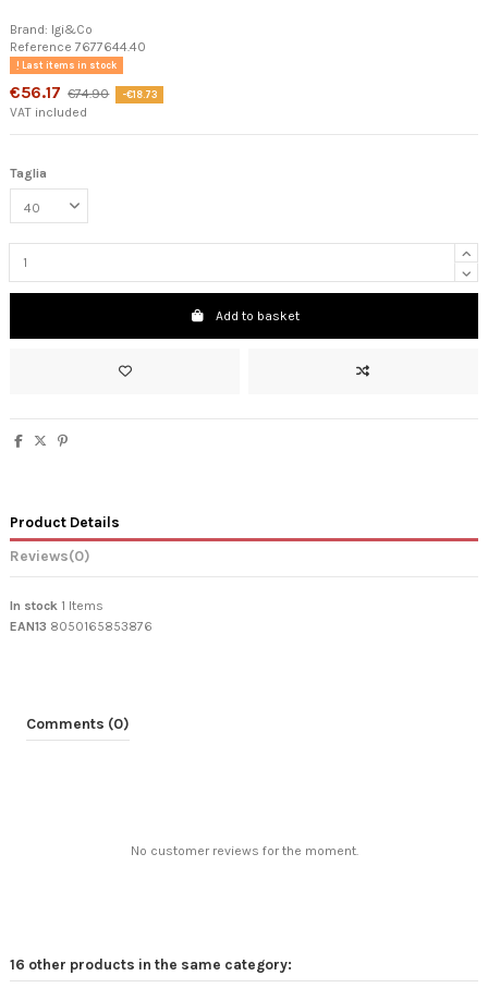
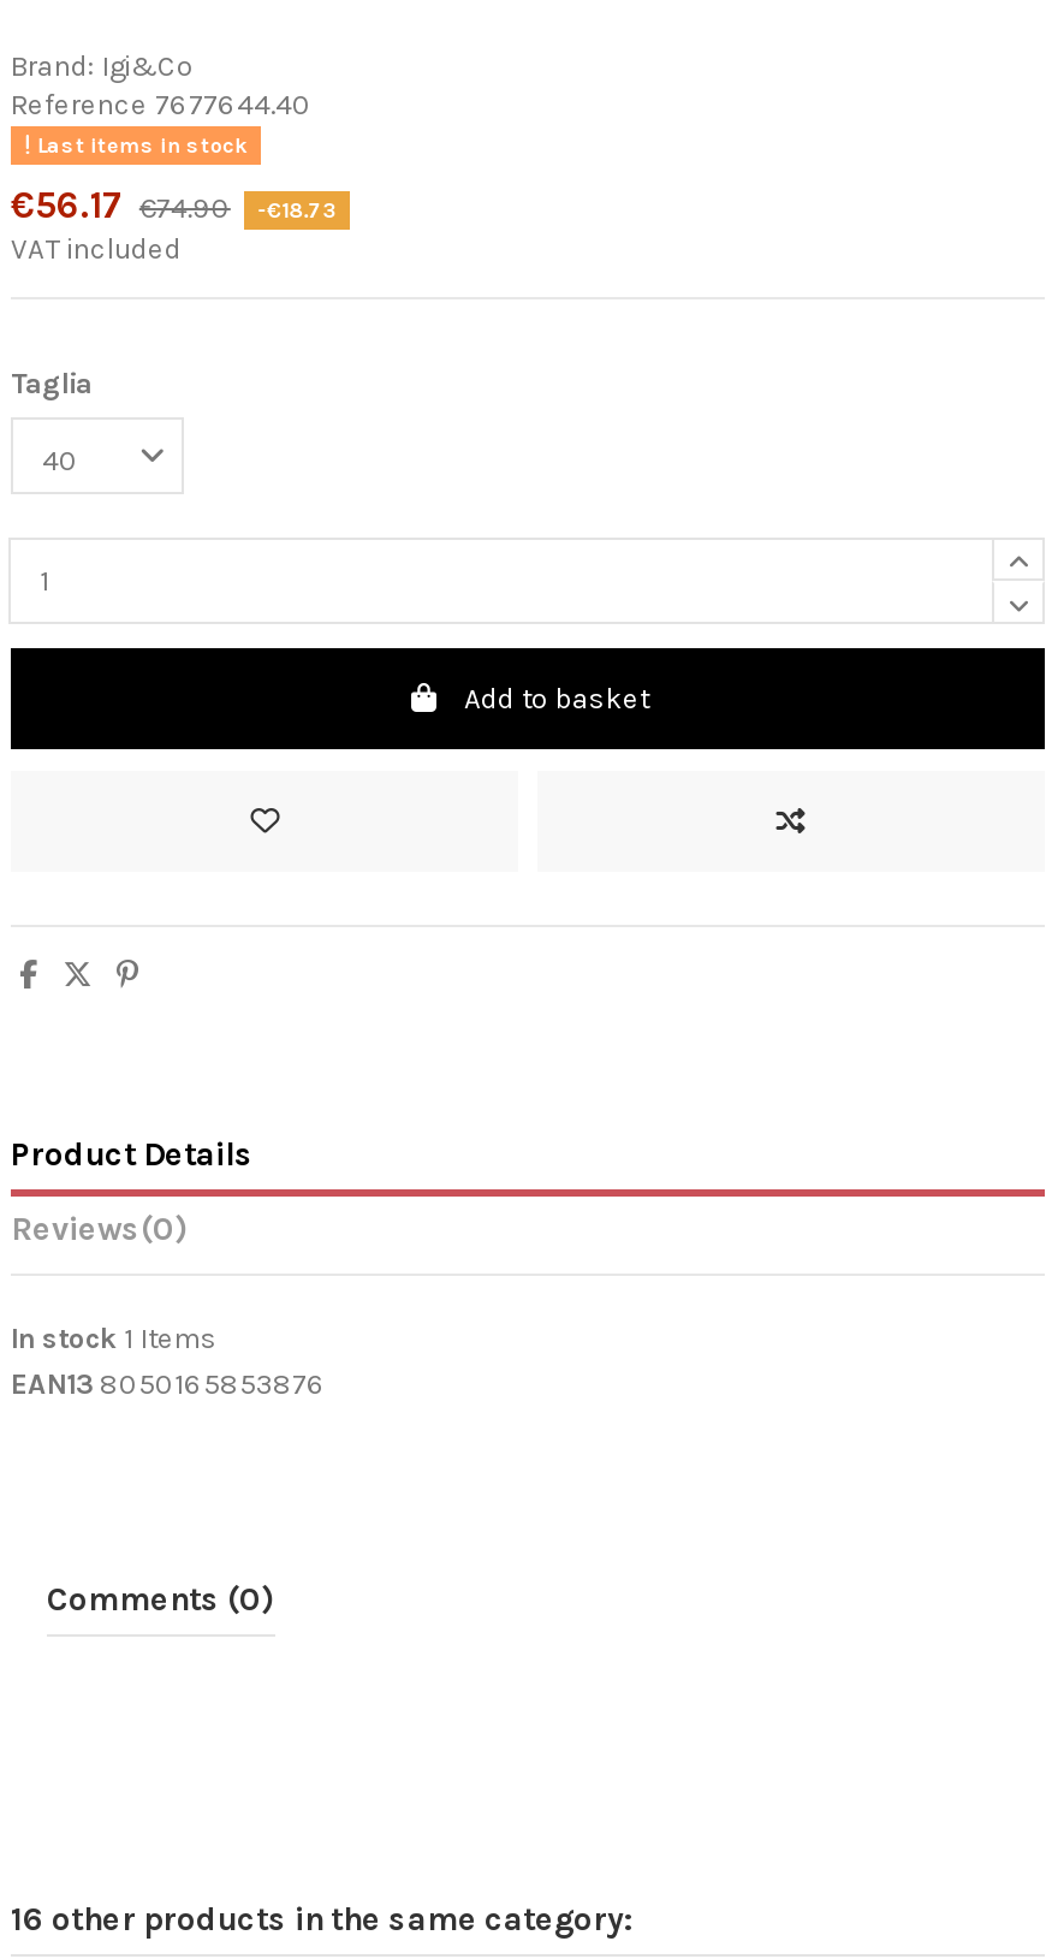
- No customer reviews for the moment.
